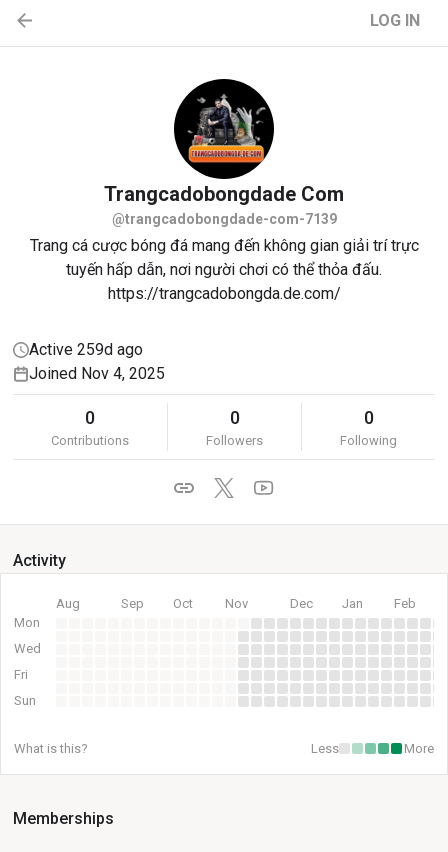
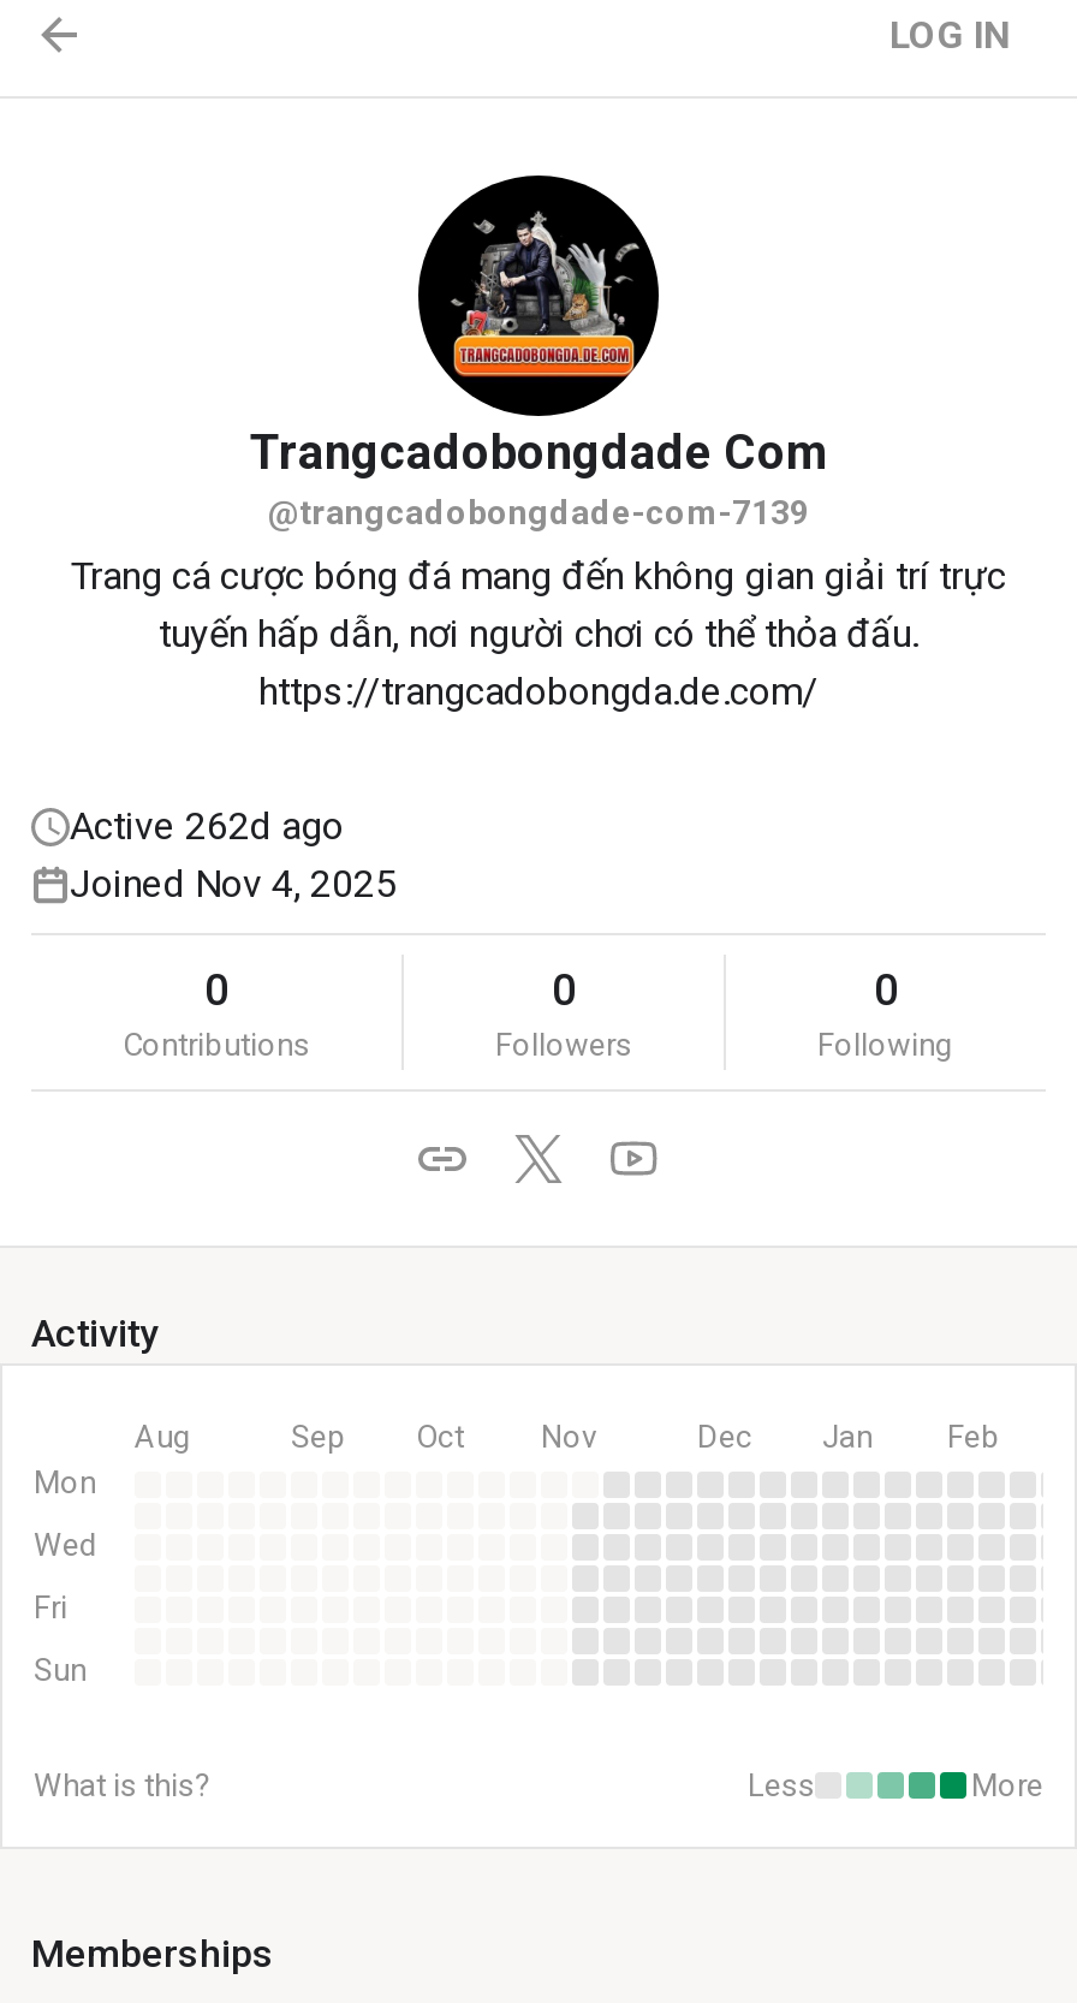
- Active 259d ago
+ Active 262d ago
